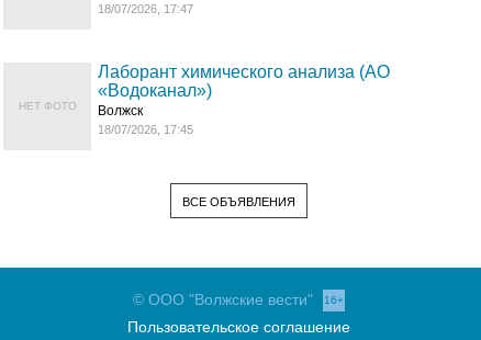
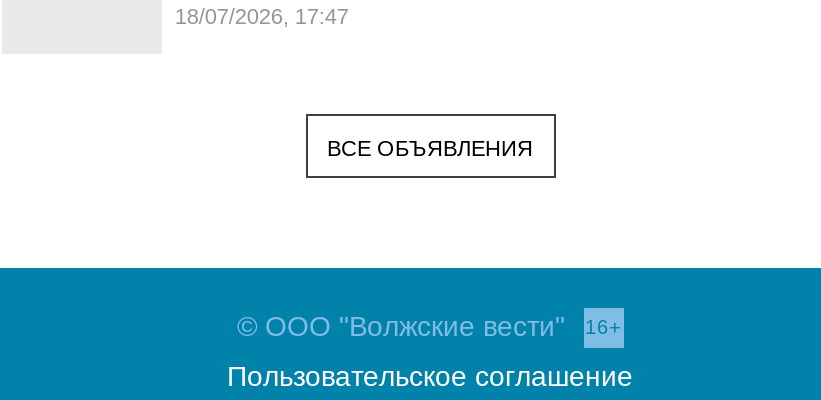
- Лаборант химического анализа (АО
- «Водоканал»)
- Волжск
- 18/07/2026, 17:45

- НЕТ ФОТО
